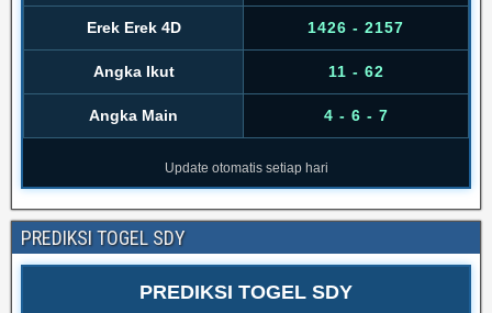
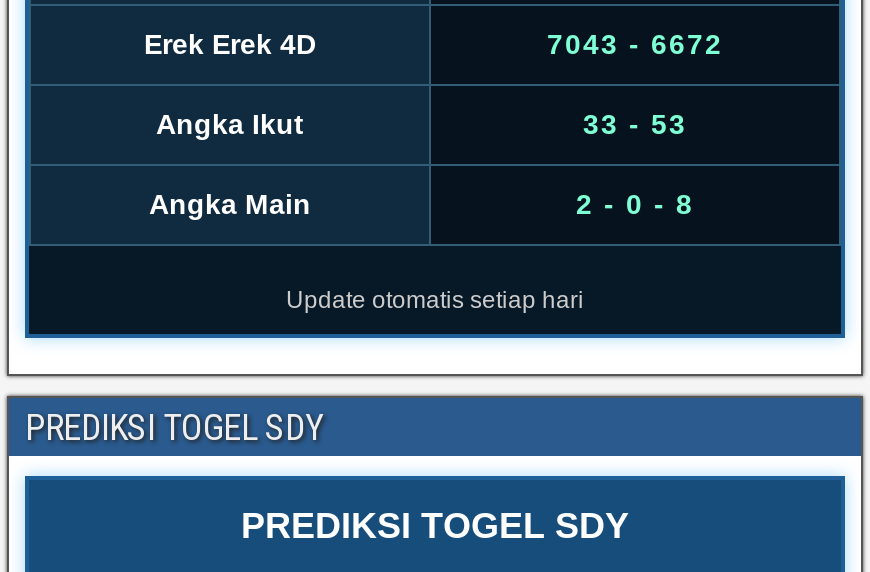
- 1426 - 2157
+ 7043 - 6672

- 11 - 62
+ 33 - 53

- 4 - 6 - 7
+ 2 - 0 - 8
